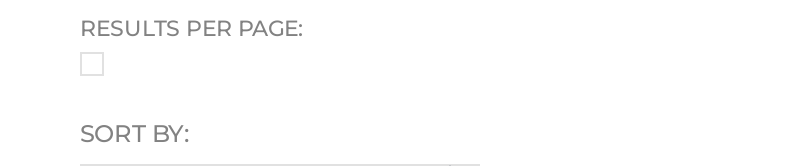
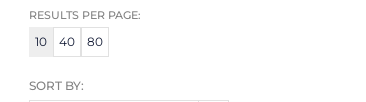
+ 10
+ 40
+ 80
